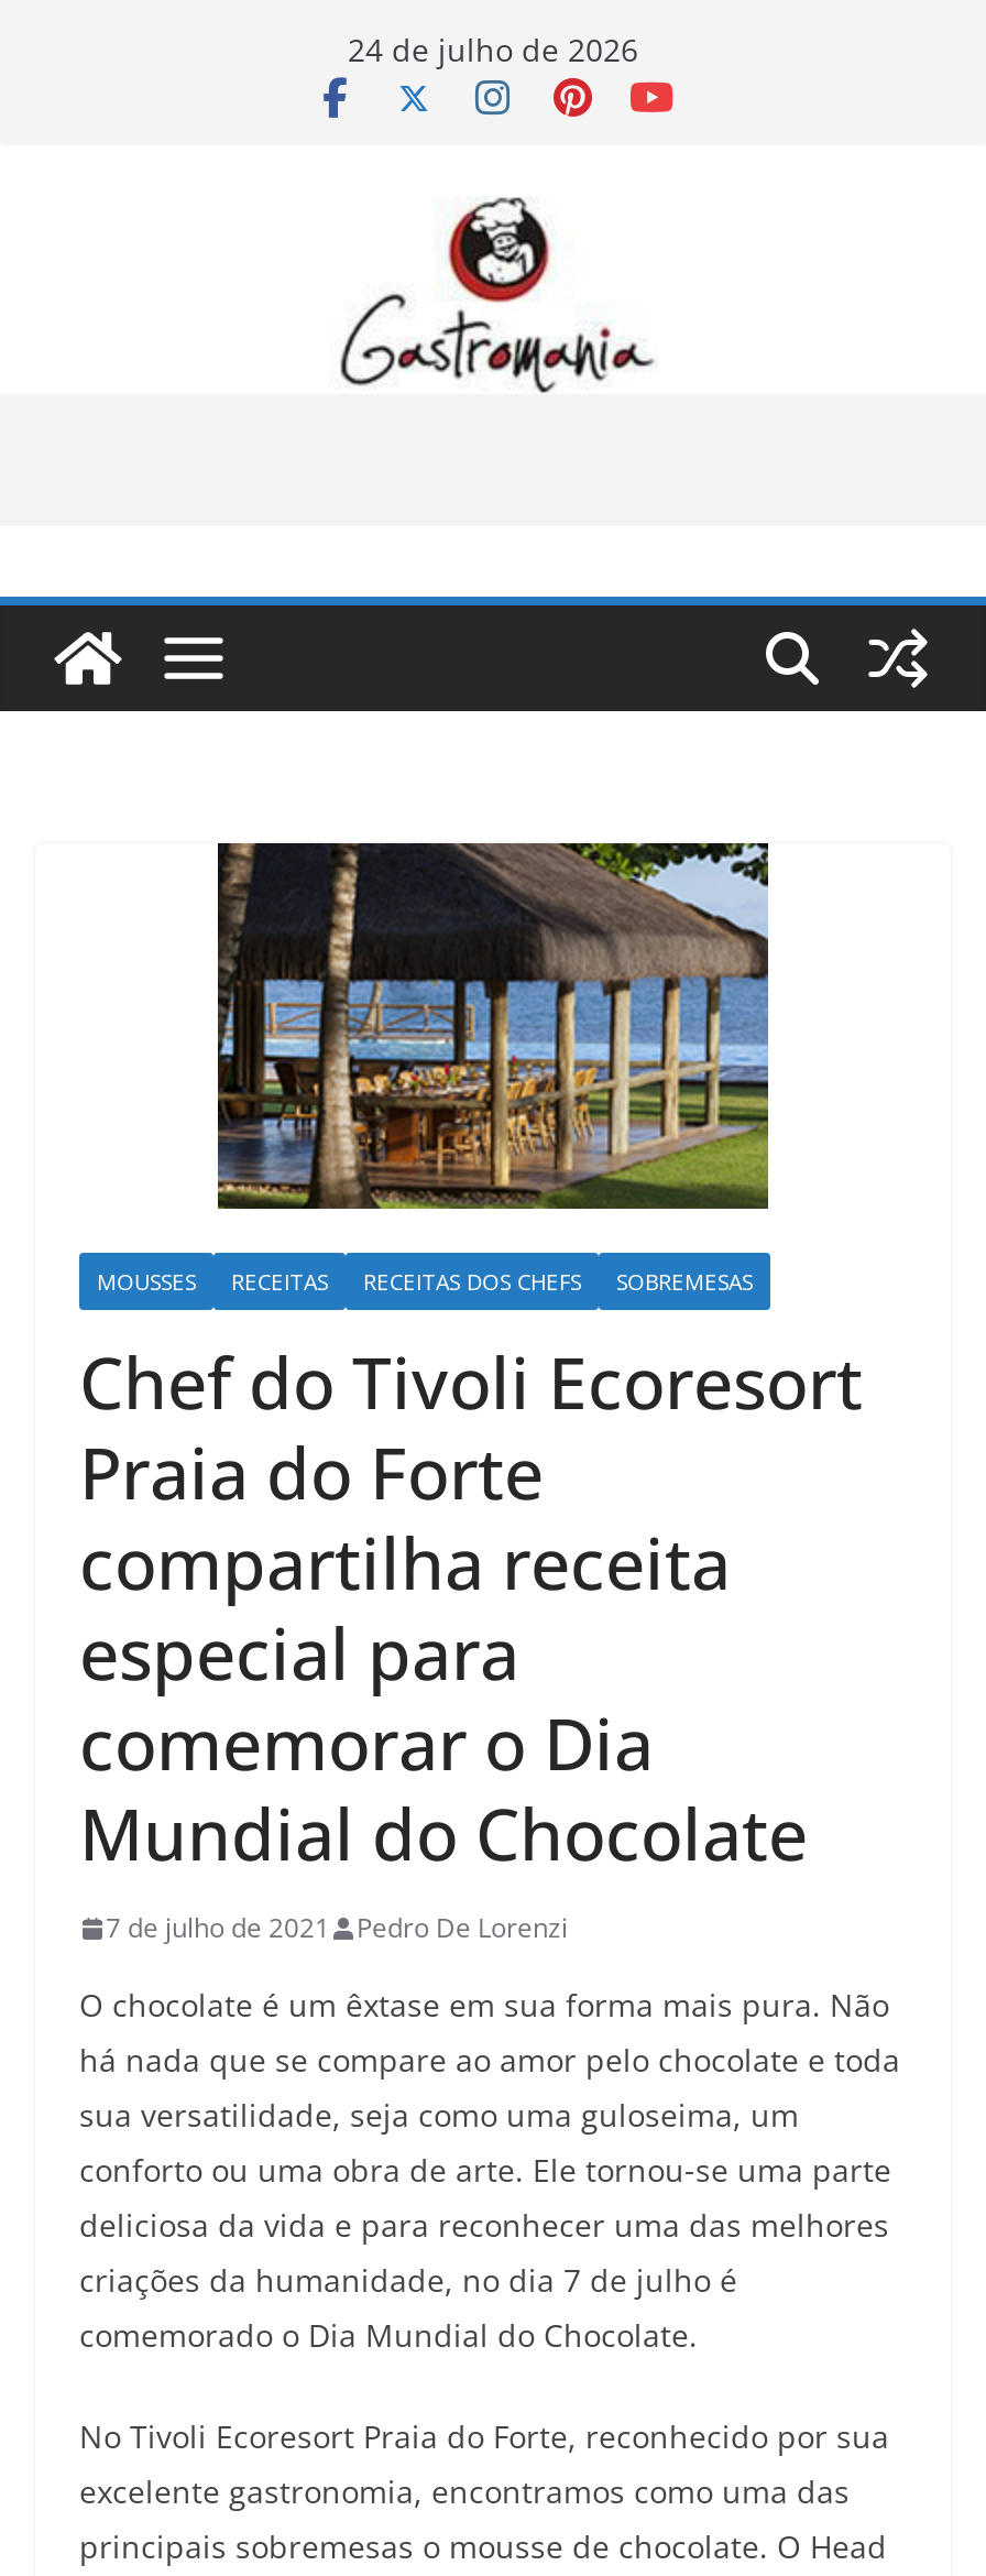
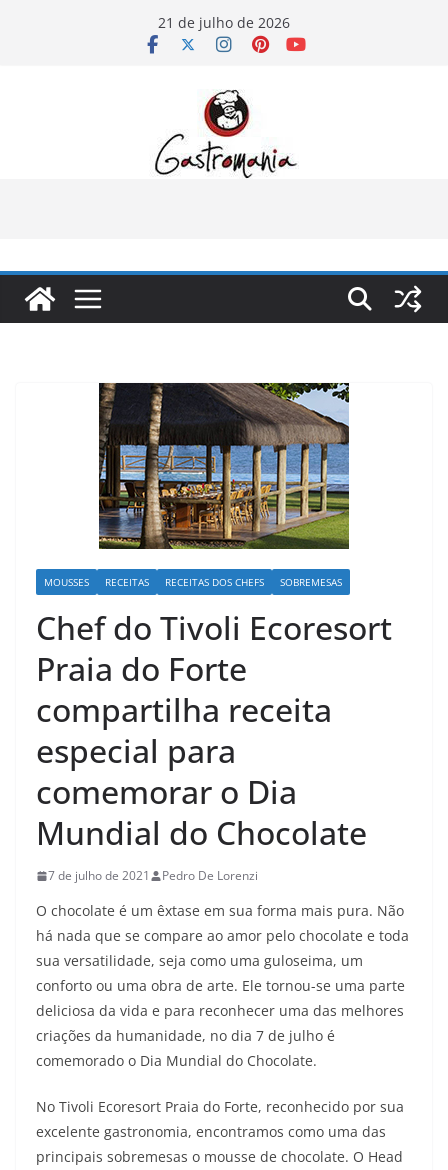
- 24 de julho de 2026
+ 21 de julho de 2026
